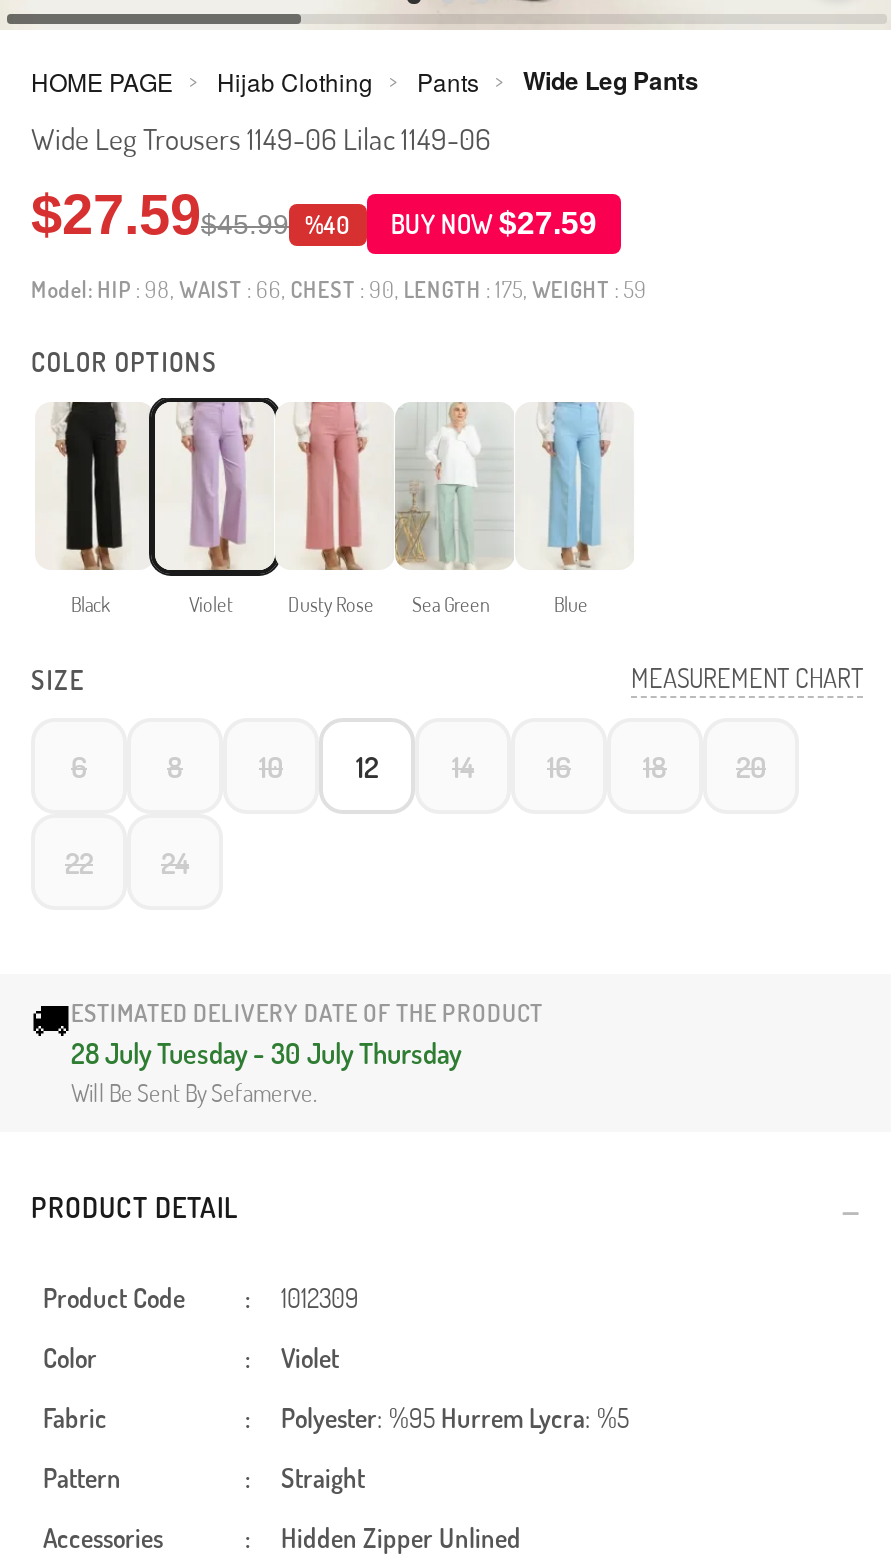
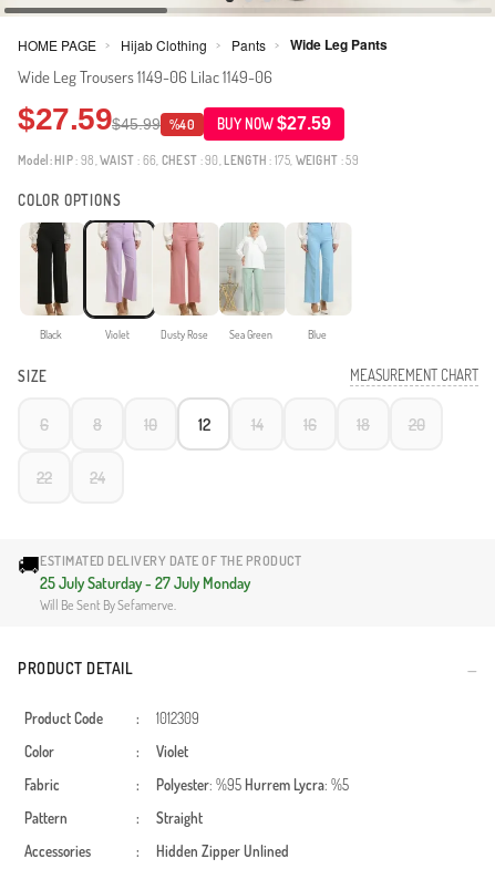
- 28 July Tuesday - 30 July Thursday
+ 25 July Saturday - 27 July Monday
